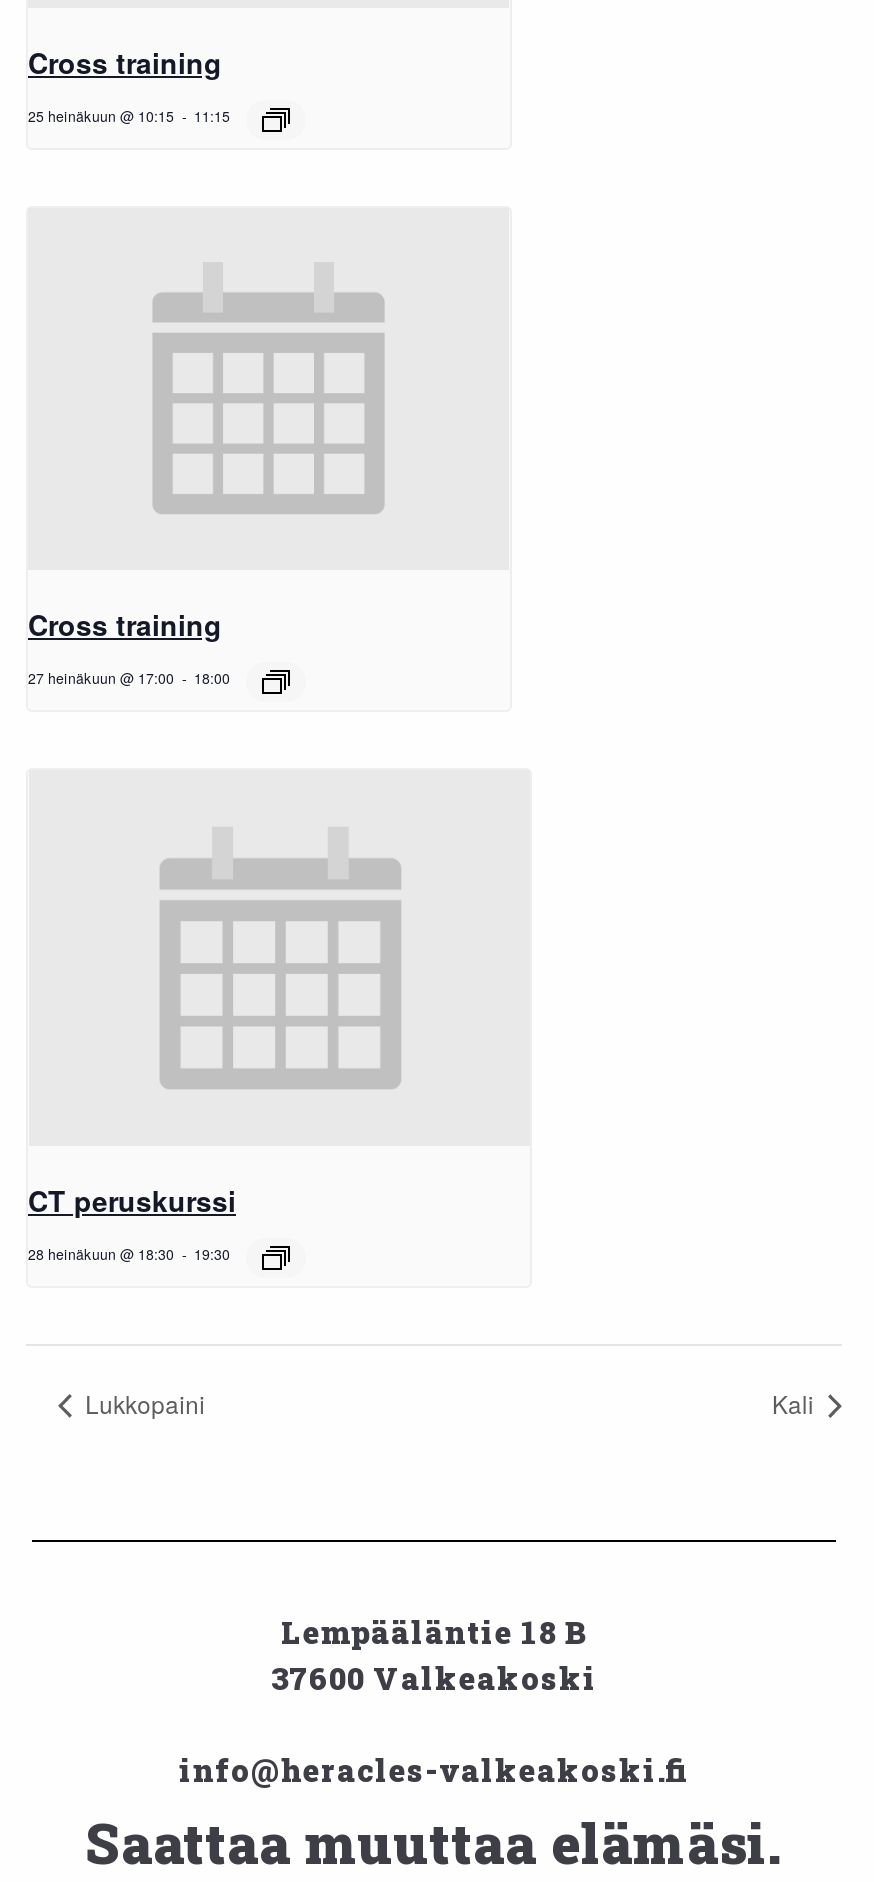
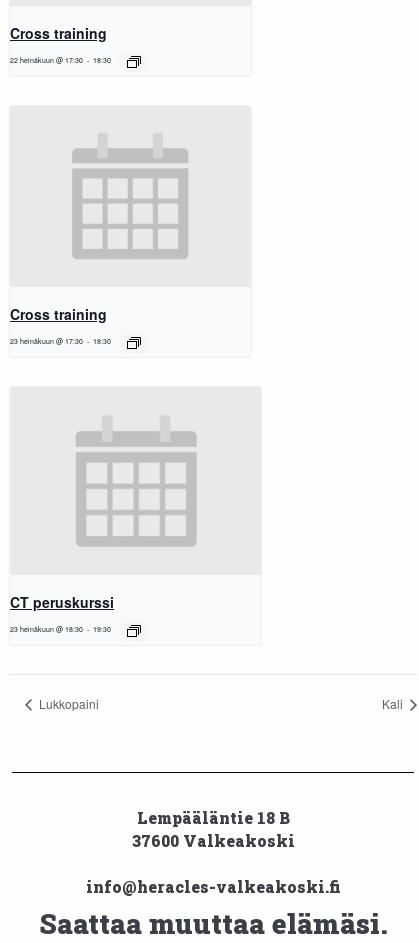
- 25 heinäkuun @ 10:15
+ 22 heinäkuun @ 17:30

- 11:15
+ 18:30

- 27 heinäkuun @ 17:00
+ 23 heinäkuun @ 17:30

- 18:00
+ 18:30

- 28 heinäkuun @ 18:30 19:30
+ 23 heinäkuun @ 18:30 19:30
